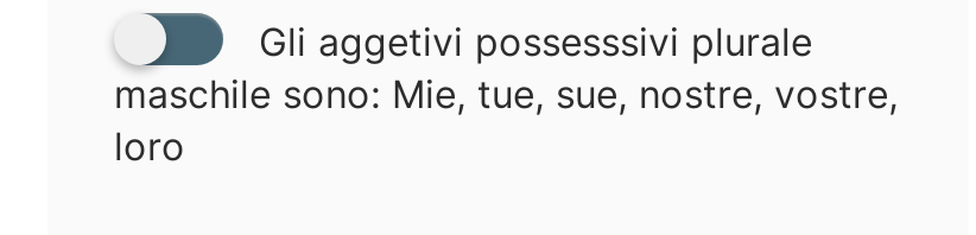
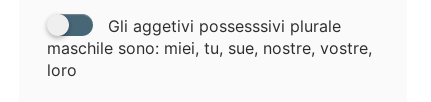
- maschile sono: Mie, tue, sue, nostre, vostre,
+ maschile sono: miei, tu, sue, nostre, vostre,
